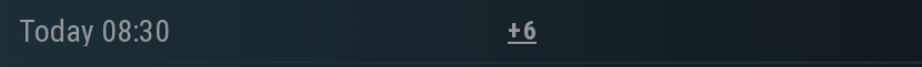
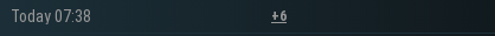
- Today 08:30
+ Today 07:38
